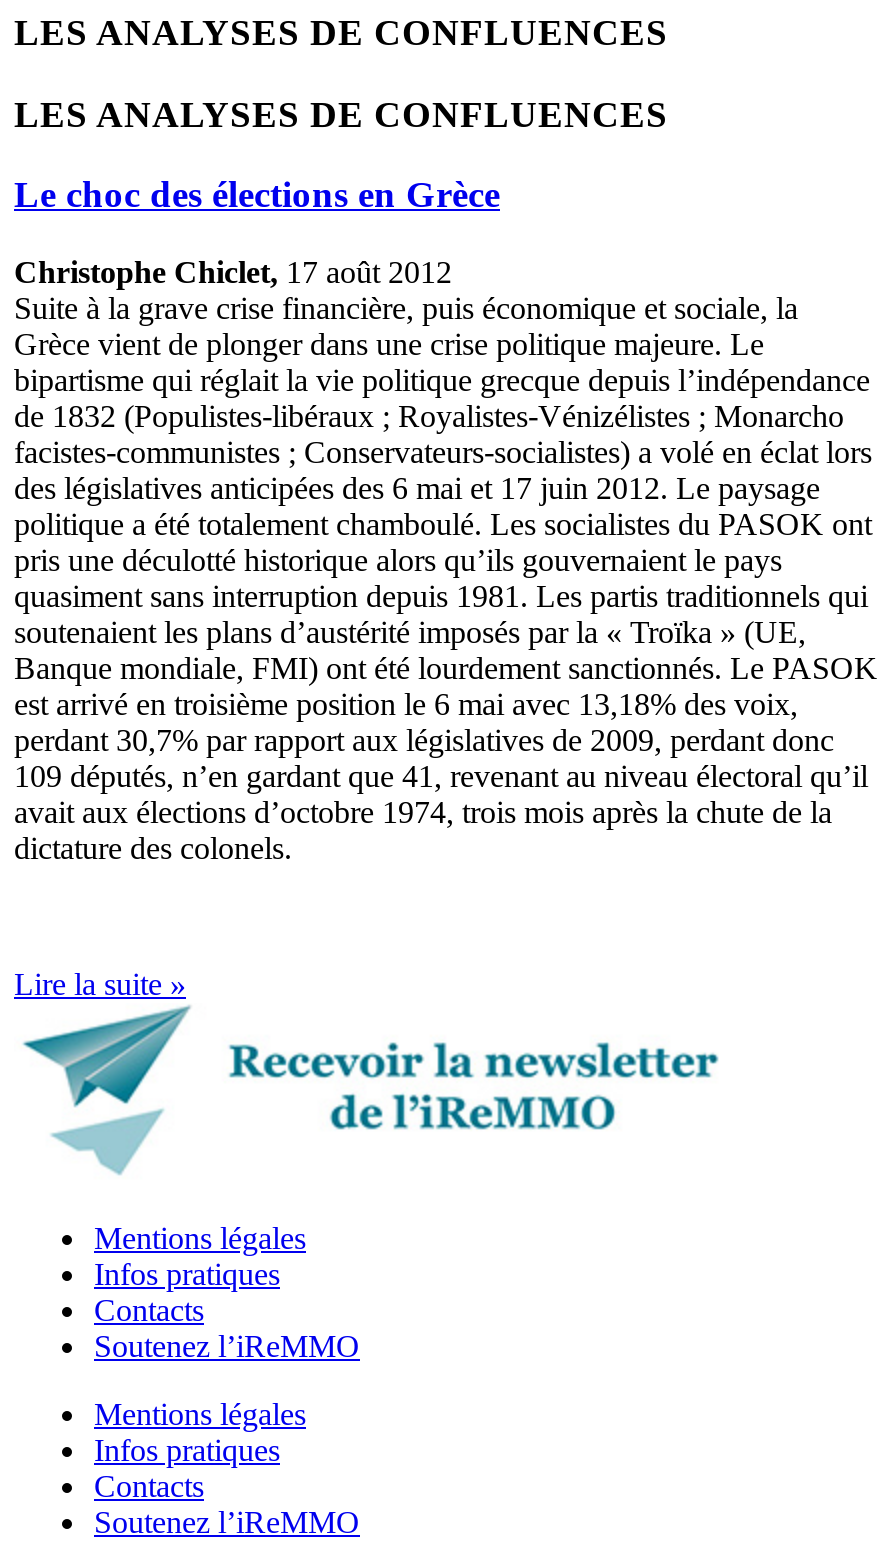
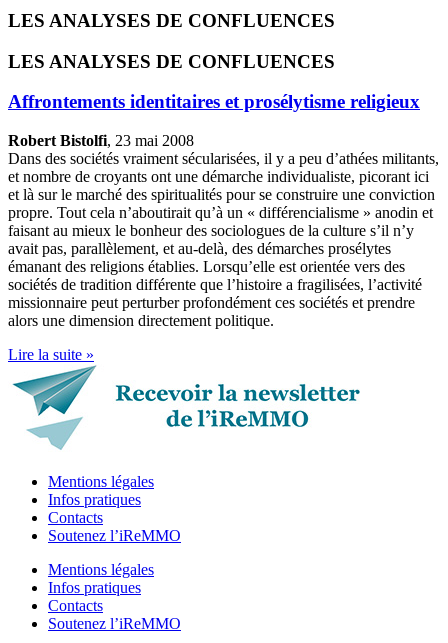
- Le choc des élections en Grèce
+ Affrontements identitaires et prosélytisme religieux

- Christophe Chiclet, 17 août 2012
- Suite à la grave crise financière, puis économique et sociale, la
- Grèce vient de plonger dans une crise politique majeure. Le
- bipartisme qui réglait la vie politique grecque depuis l’indépendance
- de 1832 (Populistes-libéraux ; Royalistes-Vénizélistes ; Monarcho
- facistes-communistes ; Conservateurs-socialistes) a volé en éclat lors
- des législatives anticipées des 6 mai et 17 juin 2012. Le paysage
- politique a été totalement chamboulé. Les socialistes du PASOK ont
- pris une déculotté historique alors qu’ils gouvernaient le pays
- quasiment sans interruption depuis 1981. Les partis traditionnels qui
- soutenaient les plans d’austérité imposés par la « Troïka » (UE,
- Banque mondiale, FMI) ont été lourdement sanctionnés. Le PASOK
- est arrivé en troisième position le 6 mai avec 13,18% des voix,
- perdant 30,7% par rapport aux législatives de 2009, perdant donc
- 109 députés, n’en gardant que 41, revenant au niveau électoral qu’il
- avait aux élections d’octobre 1974, trois mois après la chute de la
- dictature des colonels.
+ Robert Bistolfi, 23 mai 2008
+ Dans des sociétés vraiment sécularisées, il y a peu d’athées militants,
+ et nombre de croyants ont une démarche individualiste, picorant ici
+ et là sur le marché des spiritualités pour se construire une conviction
+ propre. Tout cela n’aboutirait qu’à un « différencialisme » anodin et
+ faisant au mieux le bonheur des sociologues de la culture s’il n’y
+ avait pas, parallèlement, et au-delà, des démarches prosélytes
+ émanant des religions établies. Lorsqu’elle est orientée vers des
+ sociétés de tradition différente que l’histoire a fragilisées, l’activité
+ missionnaire peut perturber profondément ces sociétés et prendre
+ alors une dimension directement politique.
